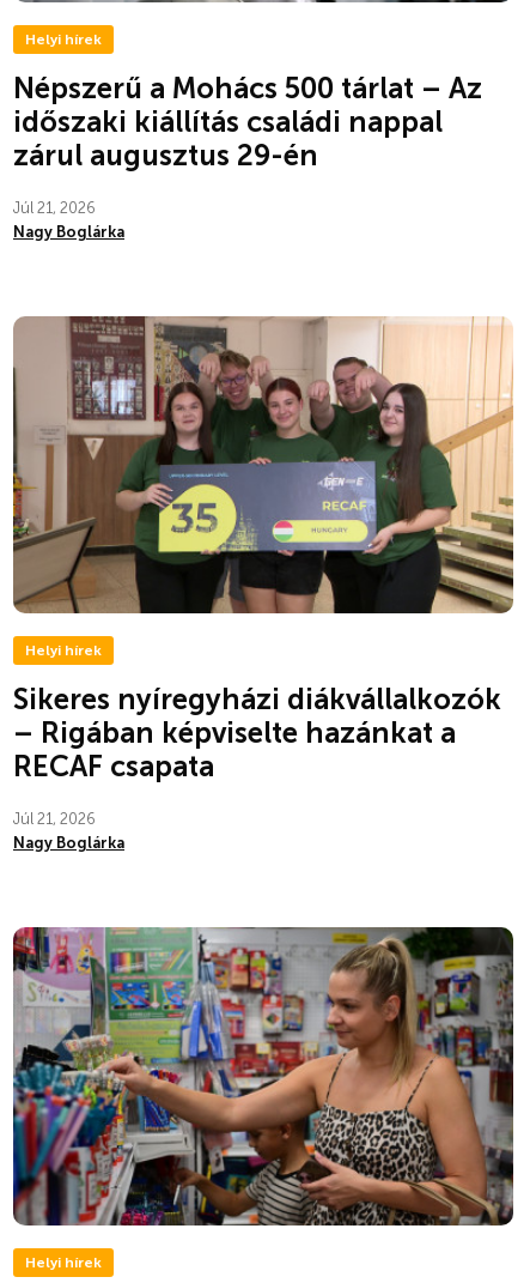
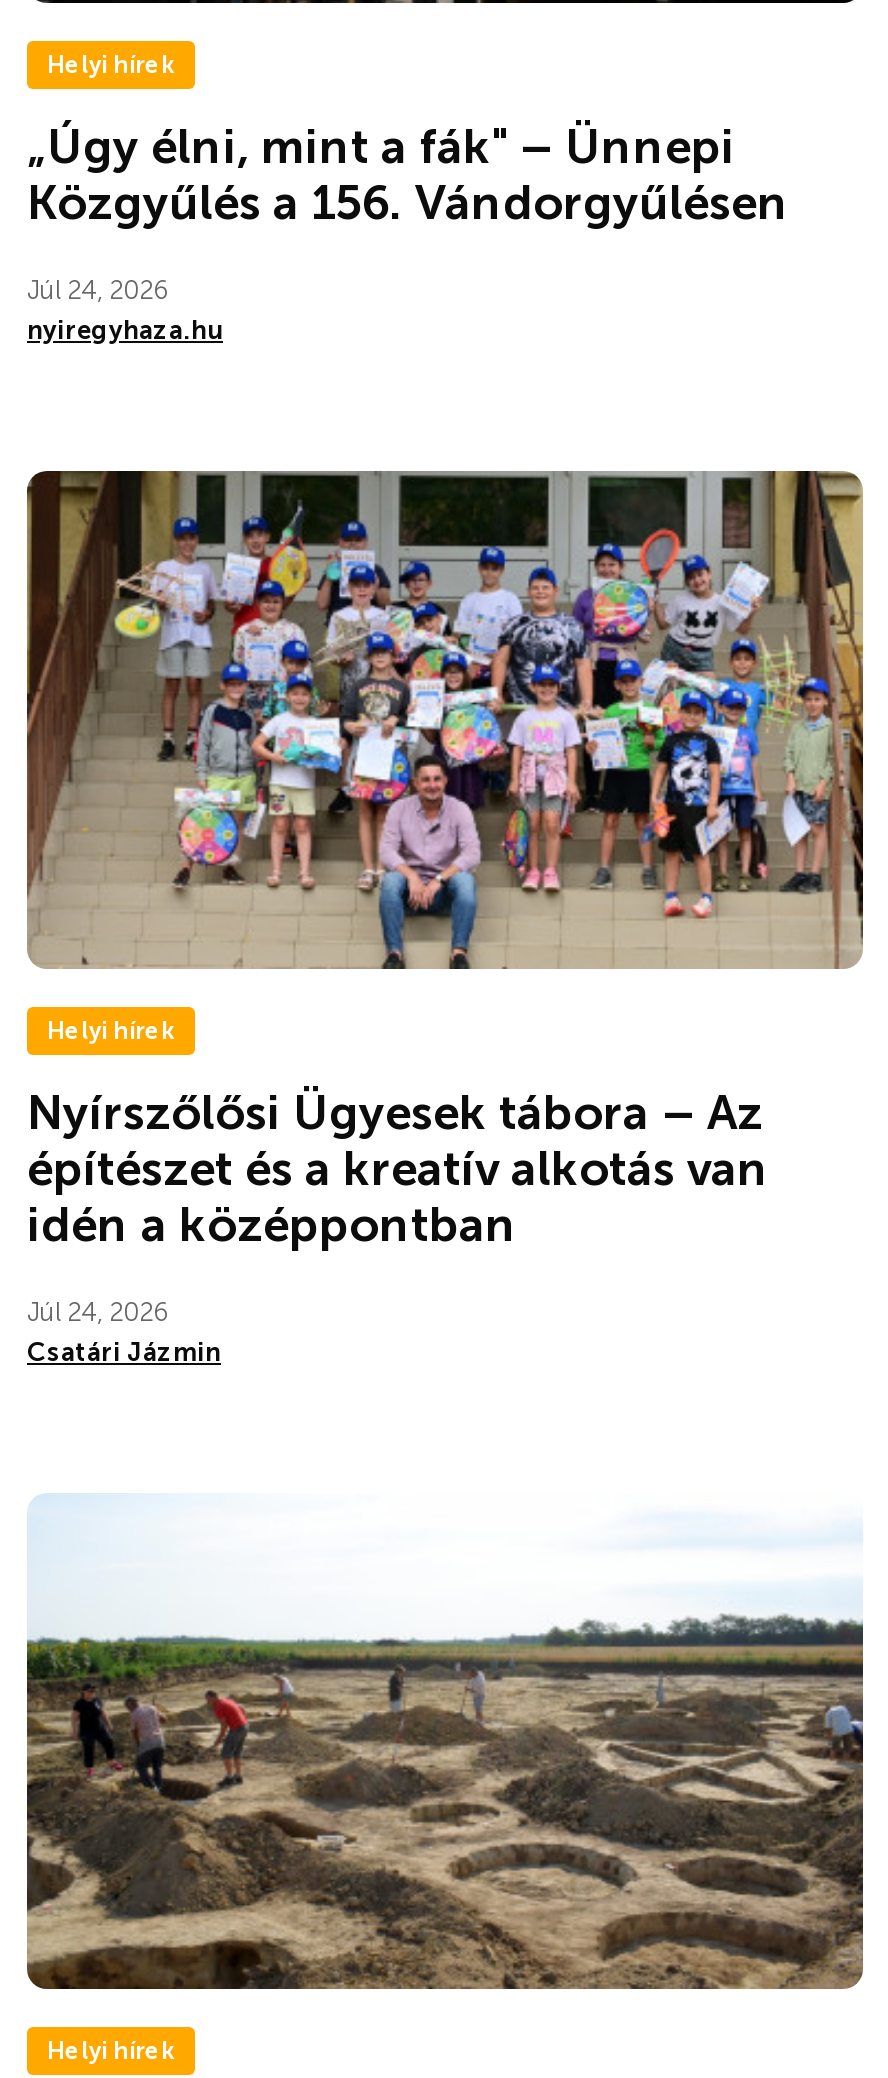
- Népszerű a Mohács 500 tárlat – Az
- időszaki kiállítás családi nappal
- zárul augusztus 29-én
+ „Úgy élni, mint a fák" – Ünnepi
+ Közgyűlés a 156. Vándorgyűlésen

- Júl 21, 2026
- Nagy Boglárka
+ Júl 24, 2026
+ nyiregyhaza.hu

- [image]
+ [image]

- Sikeres nyíregyházi diákvállalkozók
- – Rigában képviselte hazánkat a
- RECAF csapata
+ Nyírszőlősi Ügyesek tábora – Az
+ építészet és a kreatív alkotás van
+ idén a középpontban

- Júl 21, 2026
- Nagy Boglárka
+ Júl 24, 2026
+ Csatári Jázmin

- [image]
+ [image]
